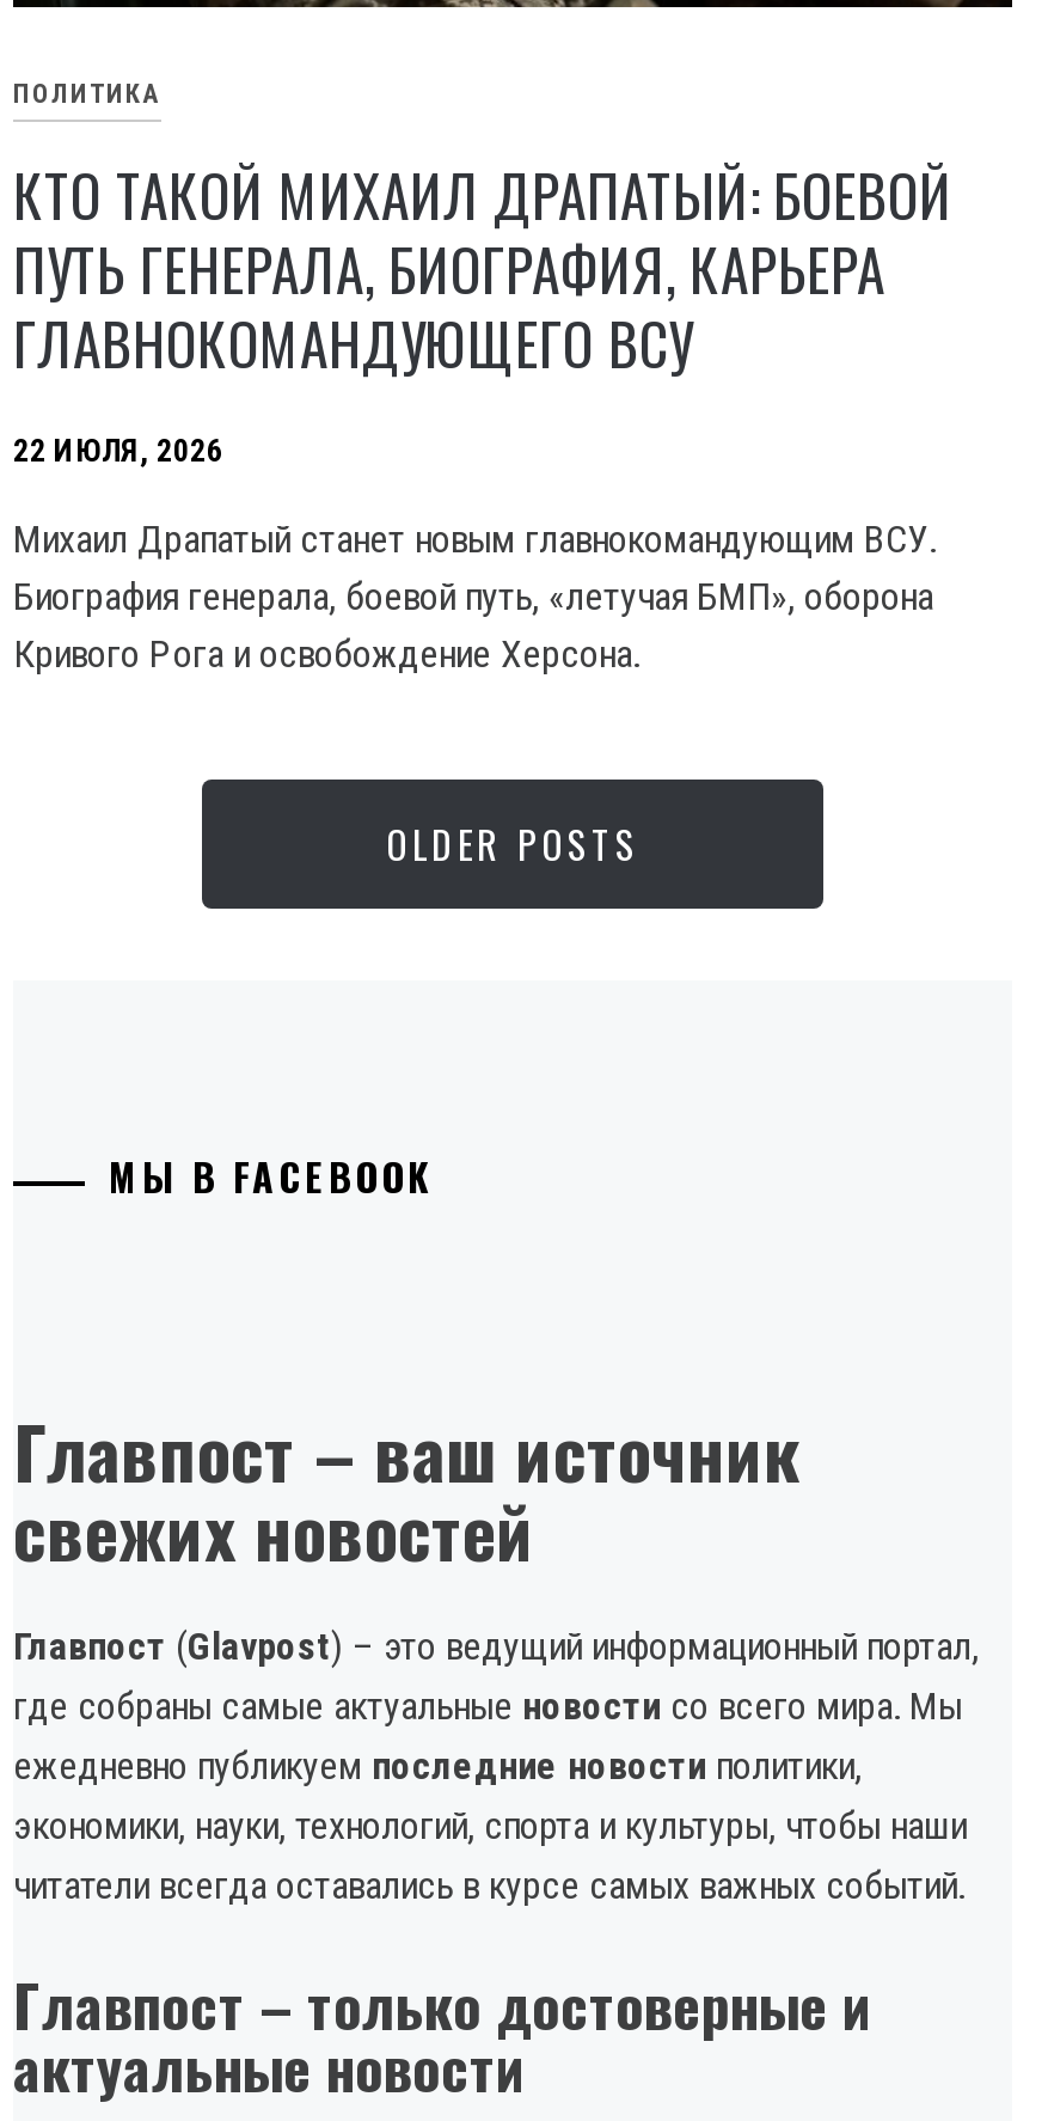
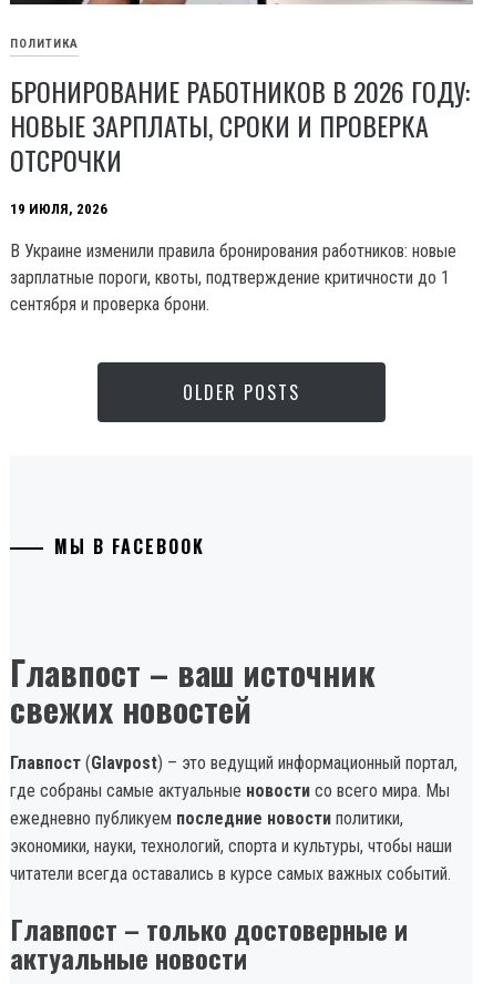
- КТО ТАКОЙ МИХАИЛ ДРАПАТЫЙ: БОЕВОЙ
- ПУТЬ ГЕНЕРАЛА, БИОГРАФИЯ, КАРЬЕРА
- ГЛАВНОКОМАНДУЮЩЕГО ВСУ
+ БРОНИРОВАНИЕ РАБОТНИКОВ В 2026 ГОДУ:
+ НОВЫЕ ЗАРПЛАТЫ, СРОКИ И ПРОВЕРКА
+ ОТСРОЧКИ

- 22 ИЮЛЯ, 2026
+ 19 ИЮЛЯ, 2026

- Михаил Драпатый станет новым главнокомандующим ВСУ.
- Биография генерала, боевой путь, «летучая БМП», оборона
- Кривого Рога и освобождение Херсона.
+ В Украине изменили правила бронирования работников: новые
+ зарплатные пороги, квоты, подтверждение критичности до 1
+ сентября и проверка брони.
